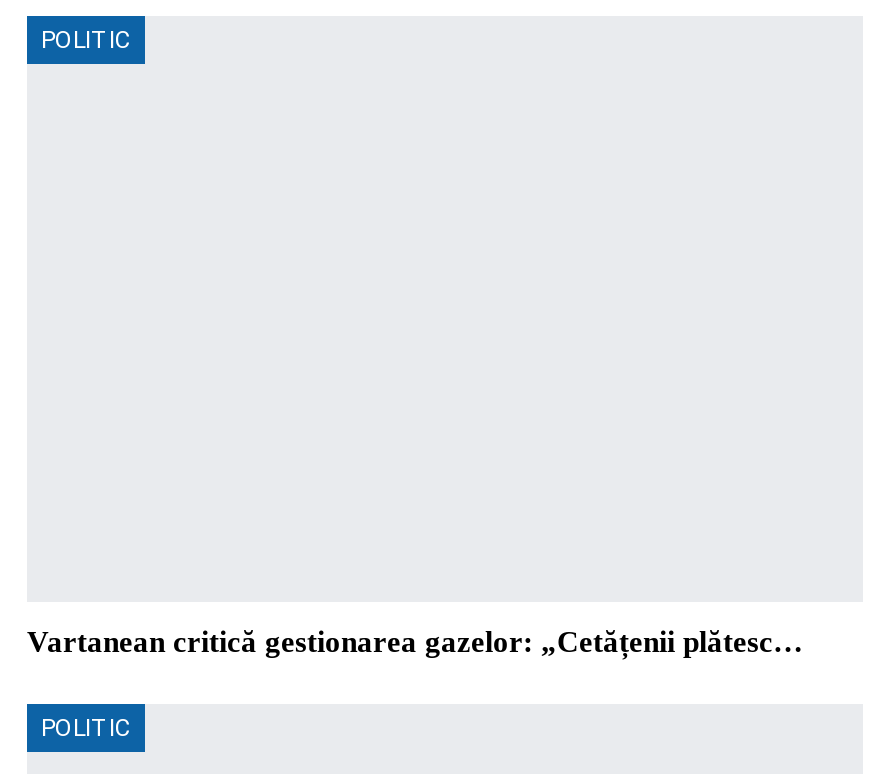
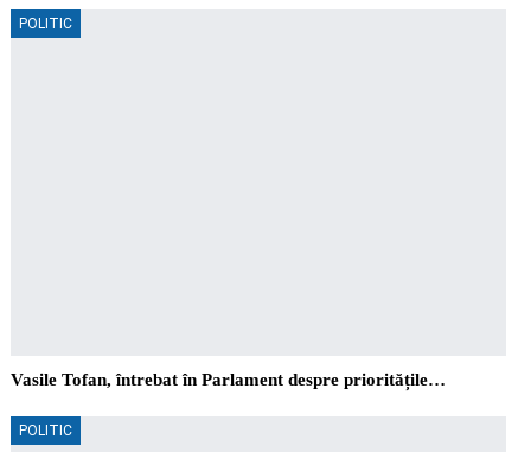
- Vartanean critică gestionarea gazelor: „Cetățenii plătesc…
+ Vasile Tofan, întrebat în Parlament despre prioritățile…
